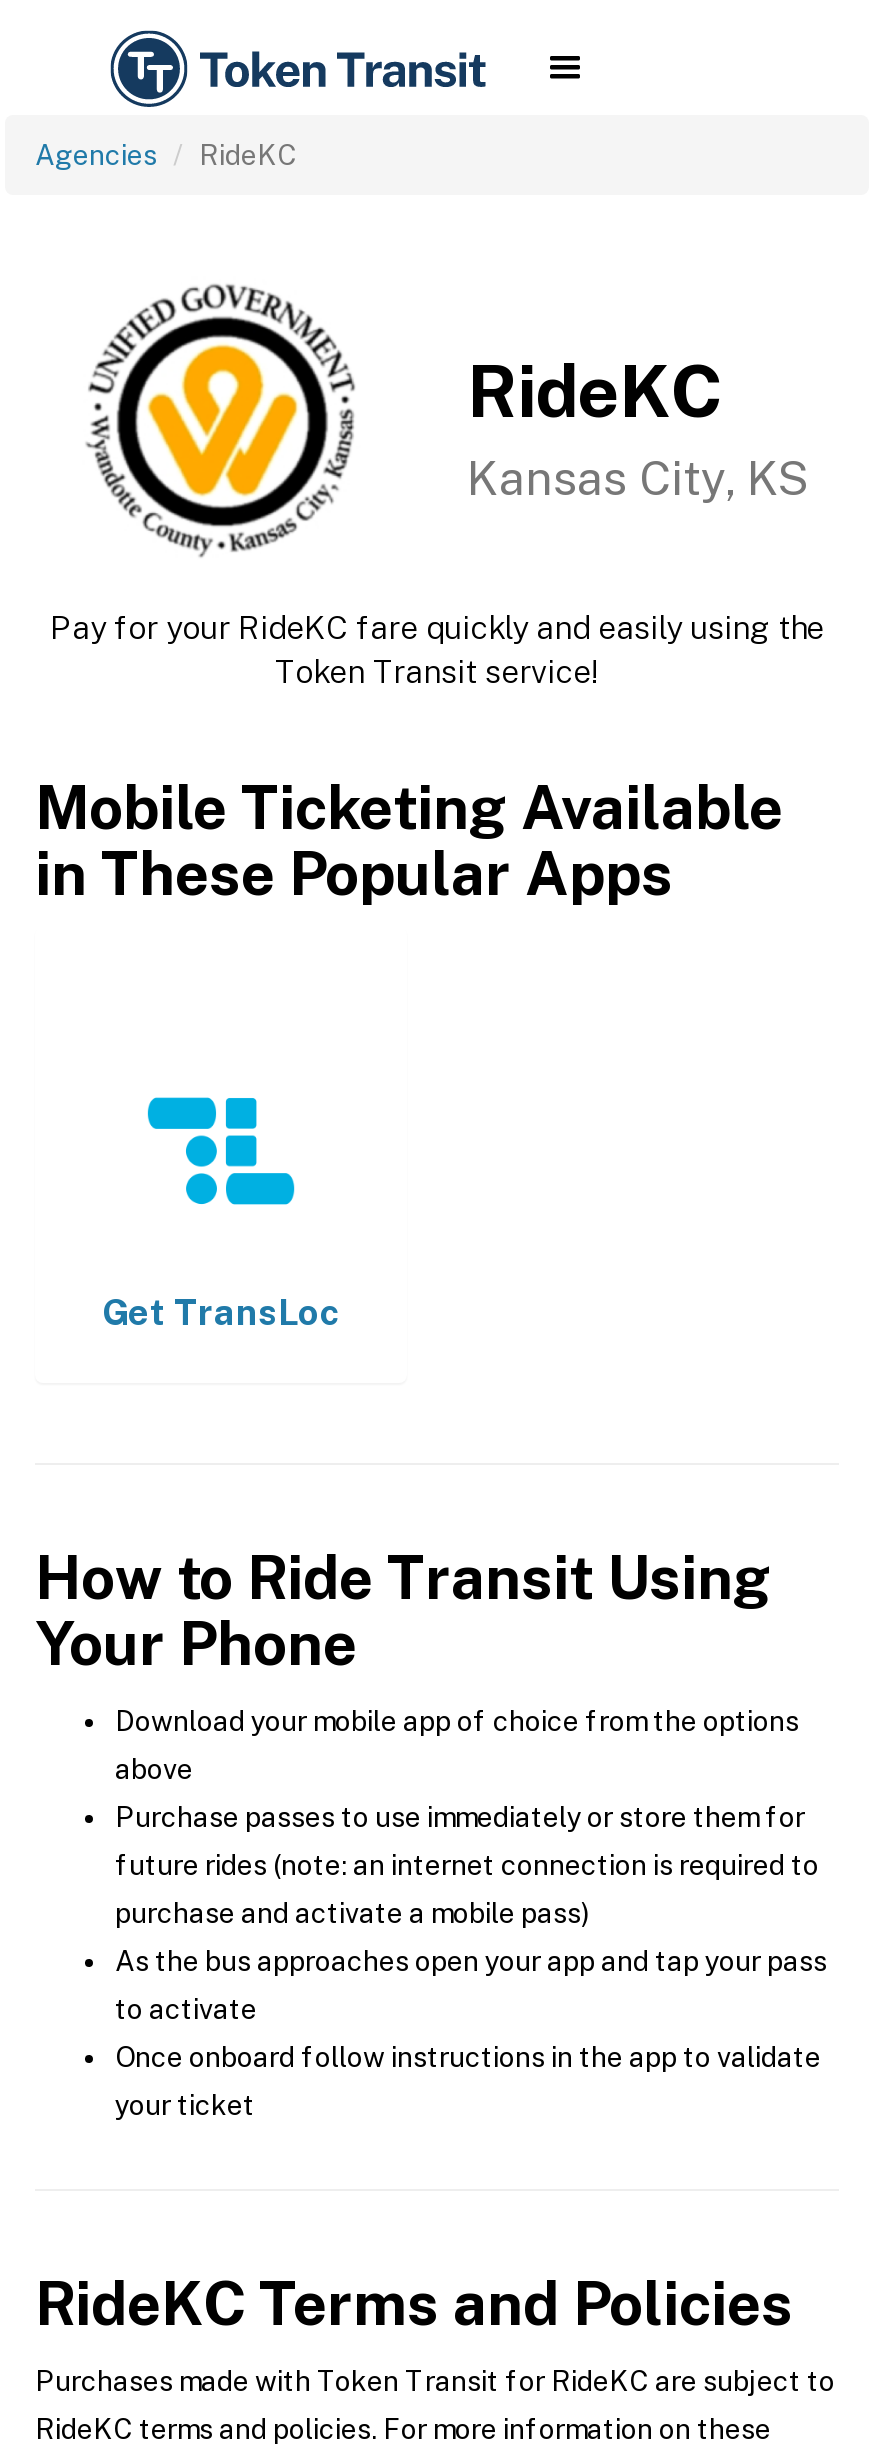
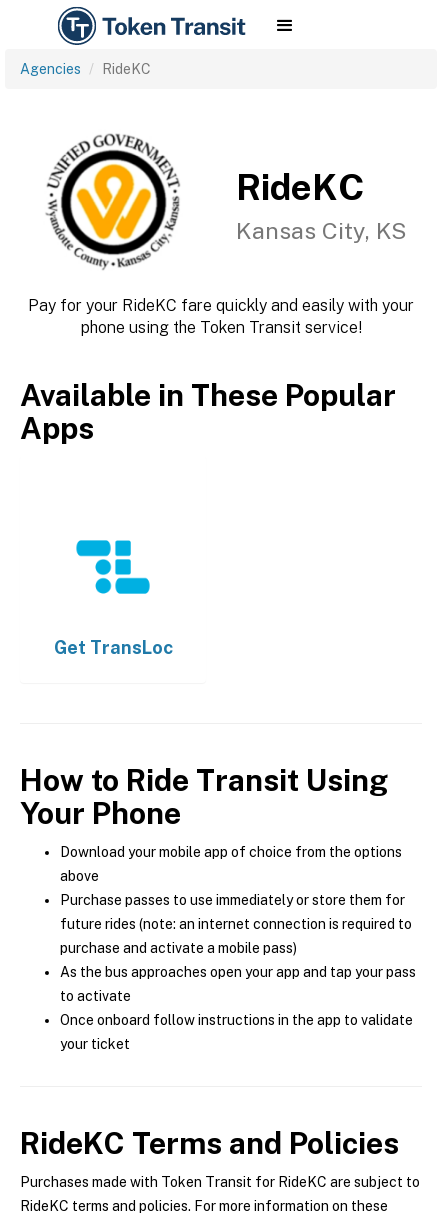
- Pay for your RideKC fare quickly and easily using the
- Token Transit service!
+ Pay for your RideKC fare quickly and easily with your
+ phone using the Token Transit service!

- Mobile Ticketing Available
- in These Popular Apps
+ Available in These Popular
+ Apps
